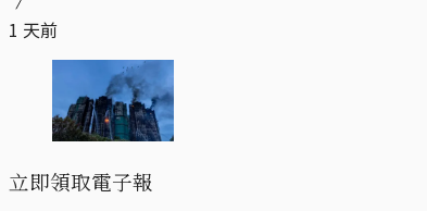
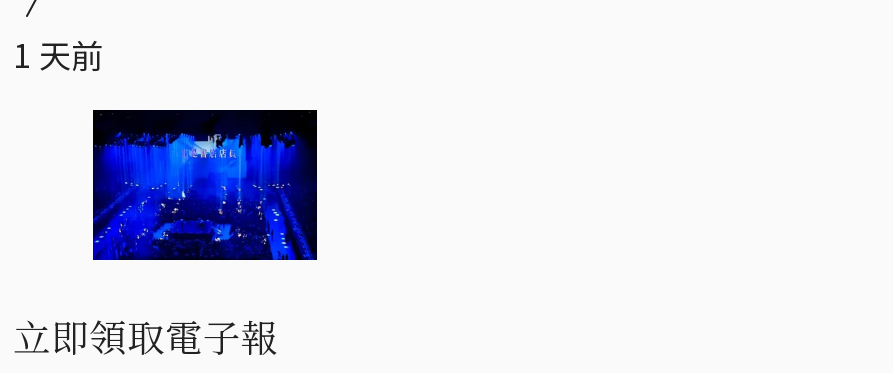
- [image]
+ [image]
